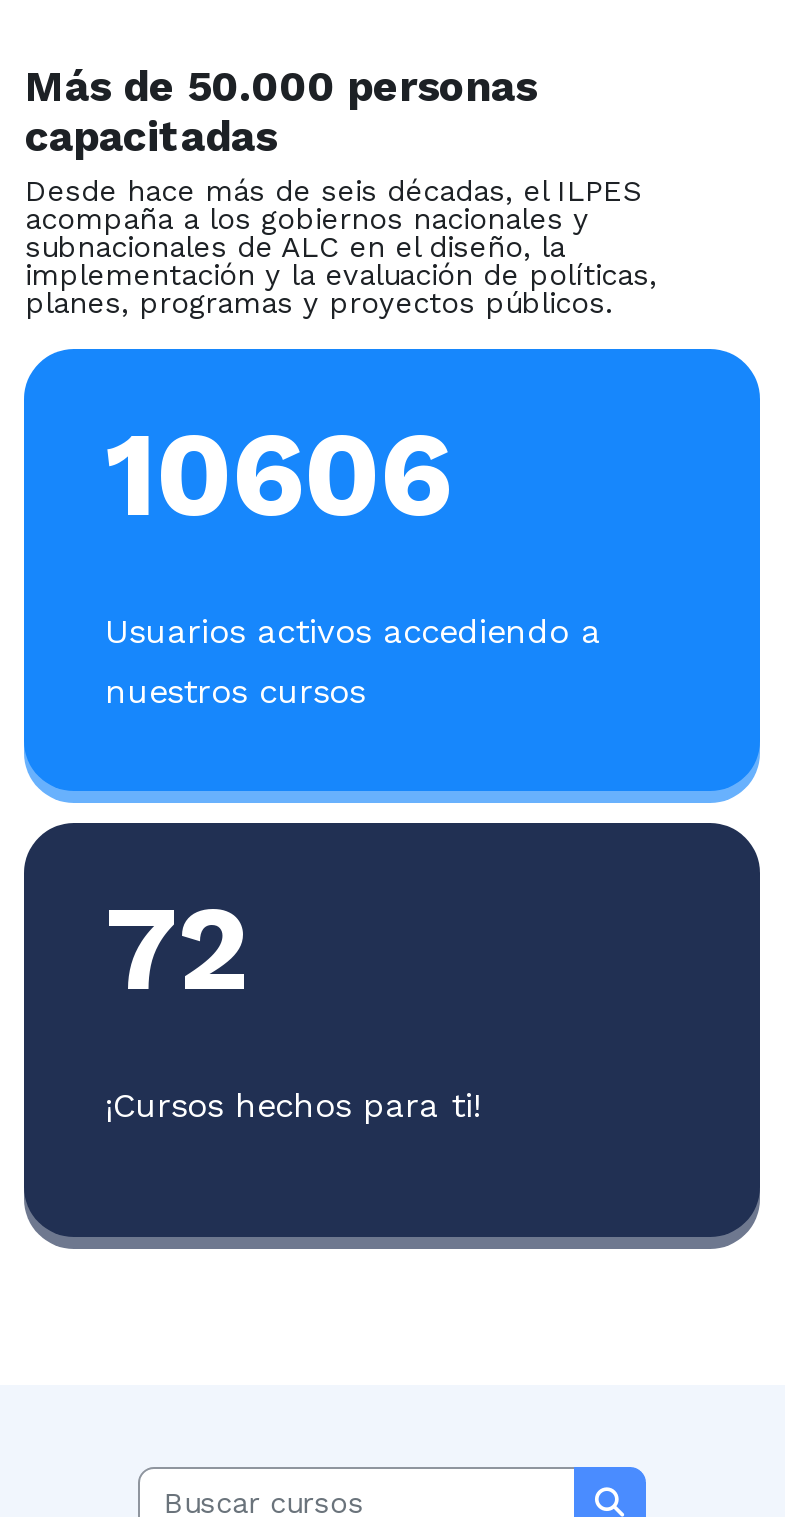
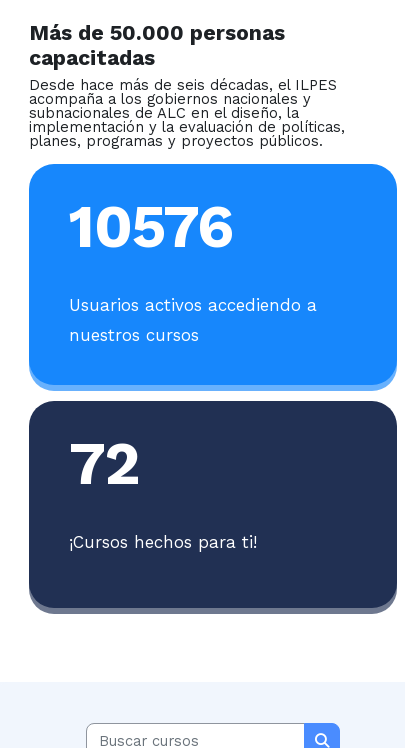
- 10606
+ 10576
